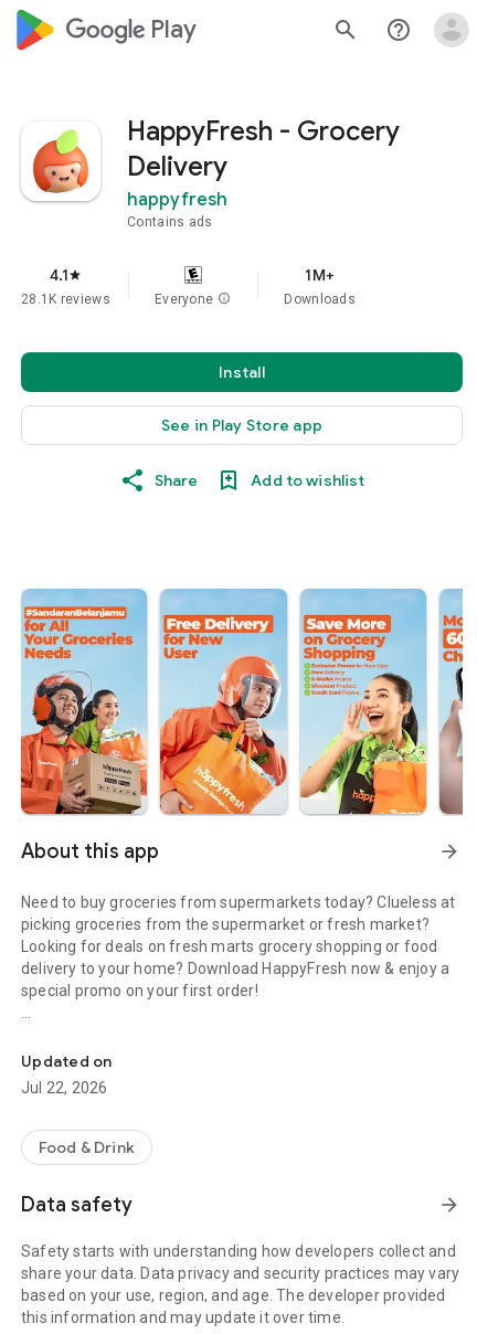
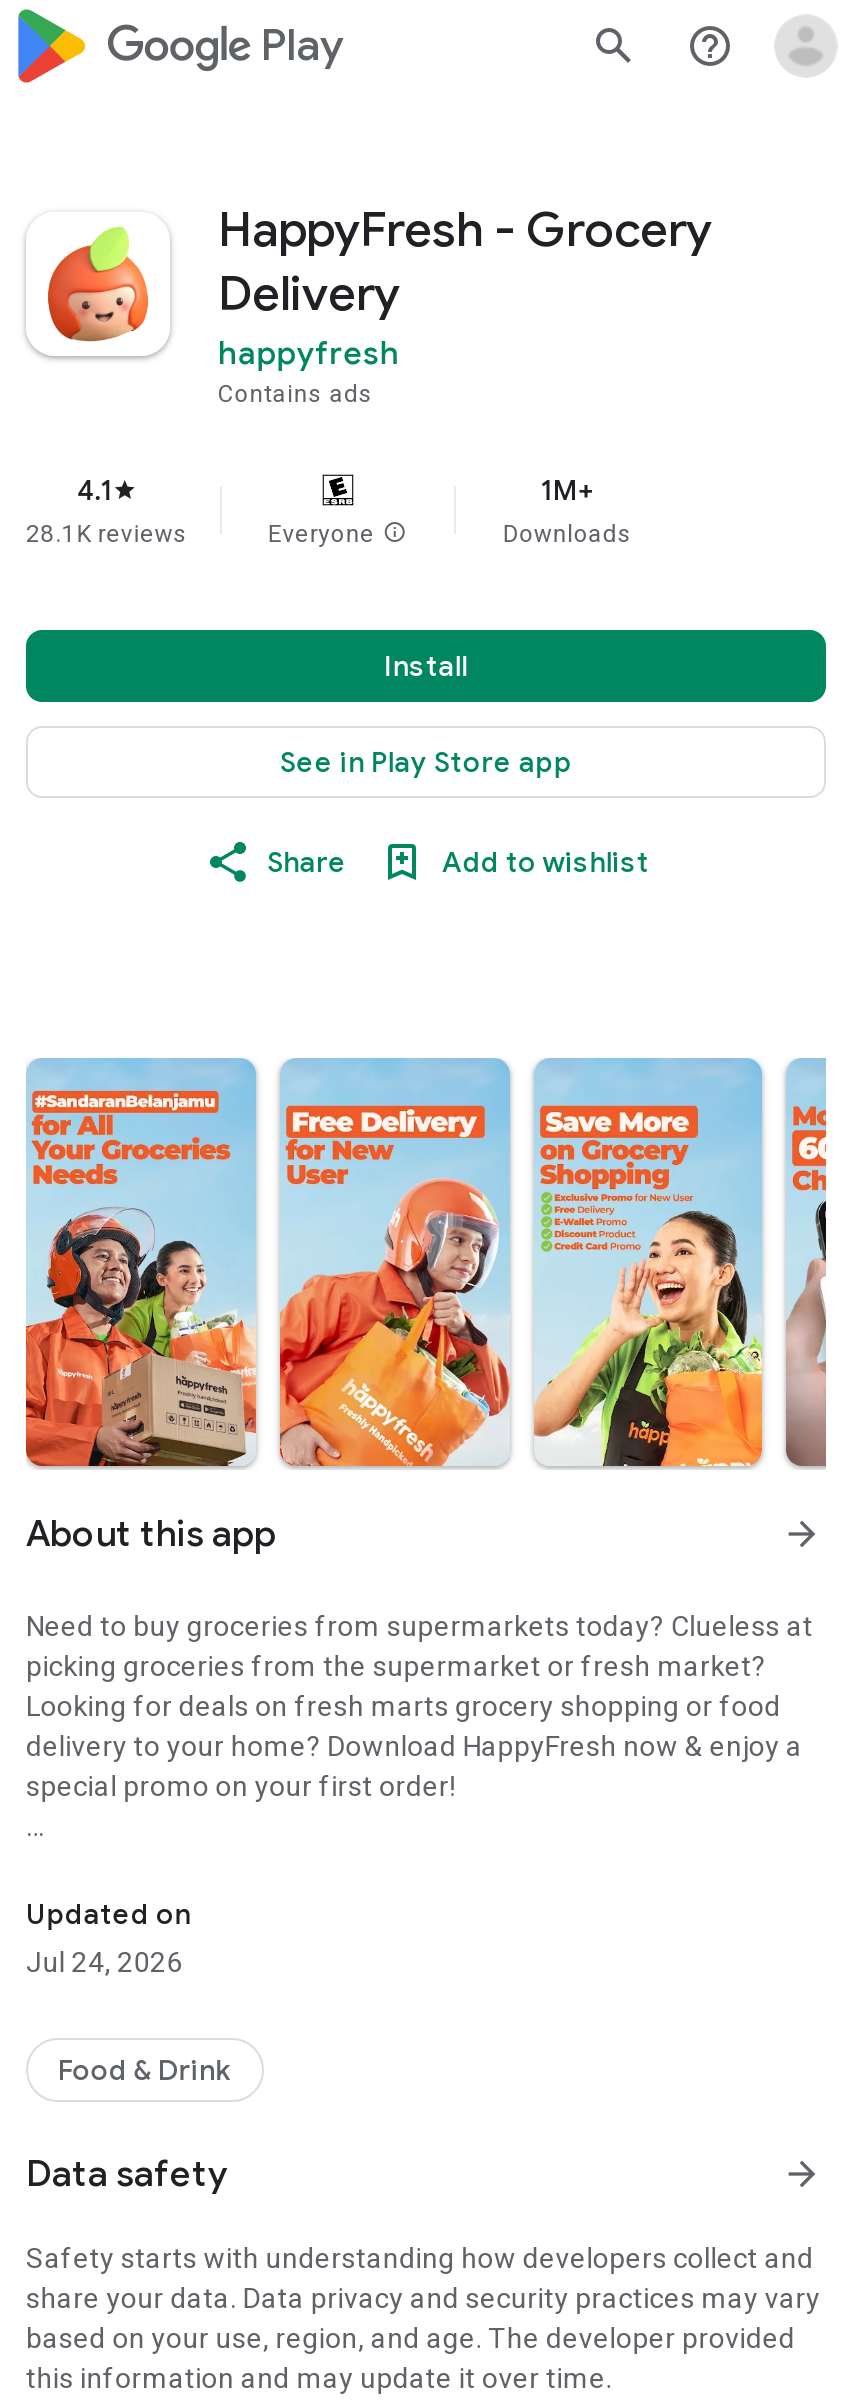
- Jul 22, 2026
+ Jul 24, 2026
